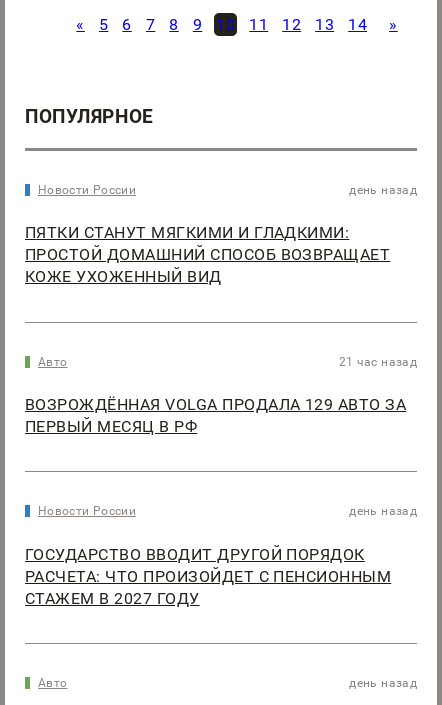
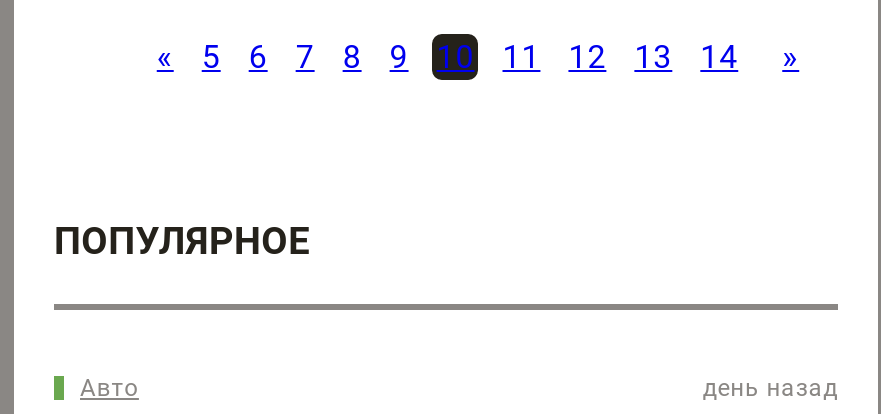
- Новости России
- день назад
- ПЯТКИ СТАНУТ МЯГКИМИ И ГЛАДКИМИ:
- ПРОСТОЙ ДОМАШНИЙ СПОСОБ ВОЗВРАЩАЕТ
- КОЖЕ УХОЖЕННЫЙ ВИД

- Авто
- 21 час назад
- ВОЗРОЖДЁННАЯ VOLGA ПРОДАЛА 129 АВТО ЗА
- ПЕРВЫЙ МЕСЯЦ В РФ

- Новости России
- день назад
- ГОСУДАРСТВО ВВОДИТ ДРУГОЙ ПОРЯДОК
- РАСЧЕТА: ЧТО ПРОИЗОЙДЕТ С ПЕНСИОННЫМ
- СТАЖЕМ В 2027 ГОДУ
